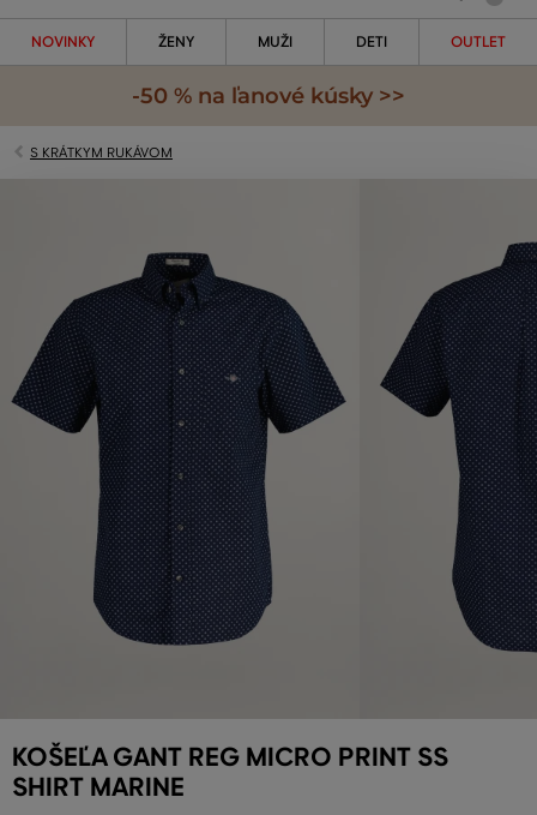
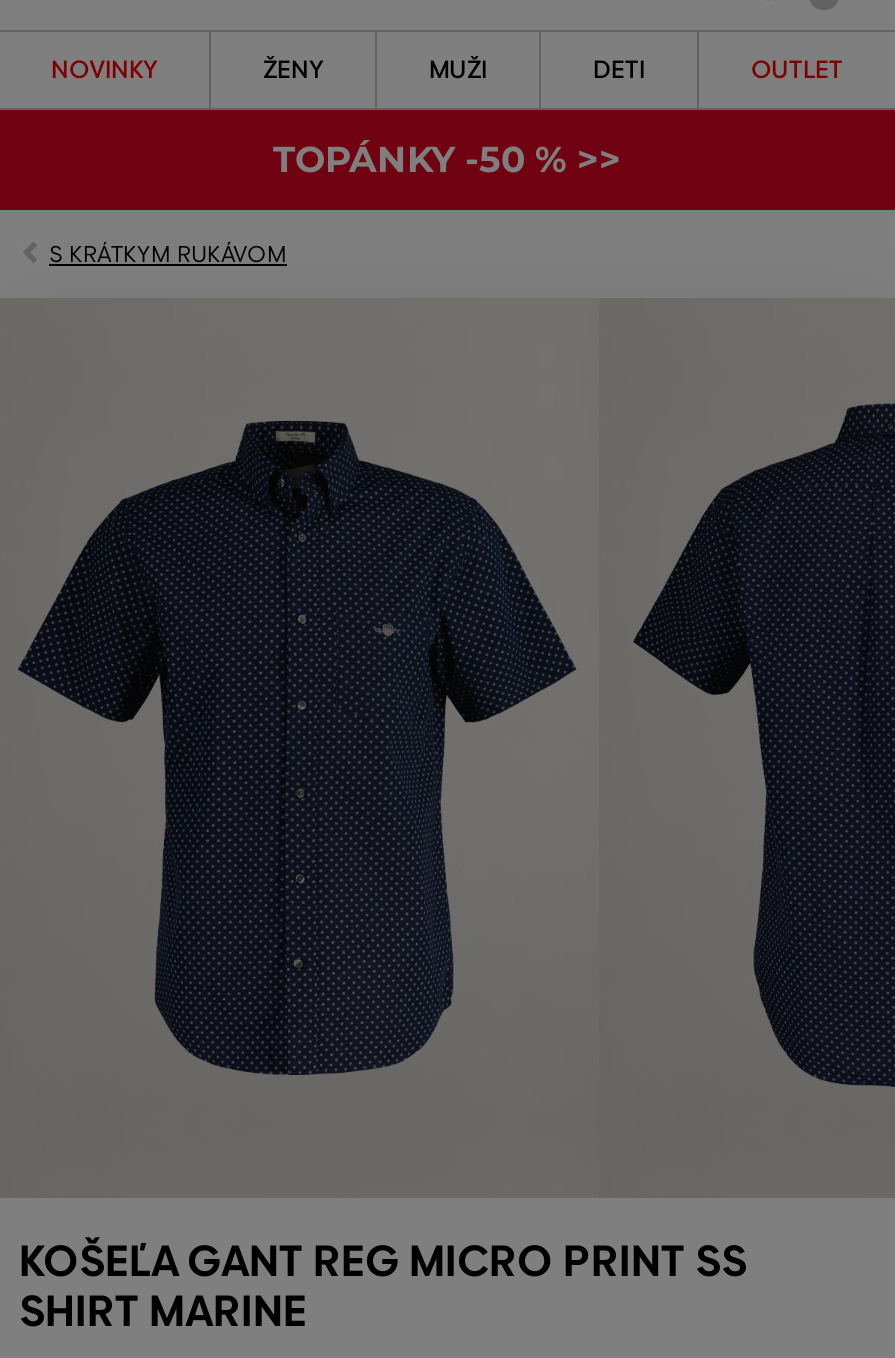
- -50 % na ľanové kúsky >>
+ TOPÁNKY -50 % >>
